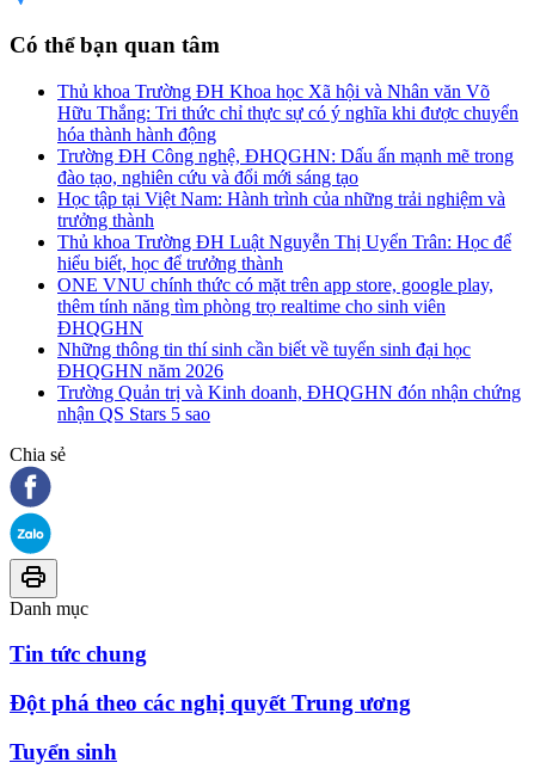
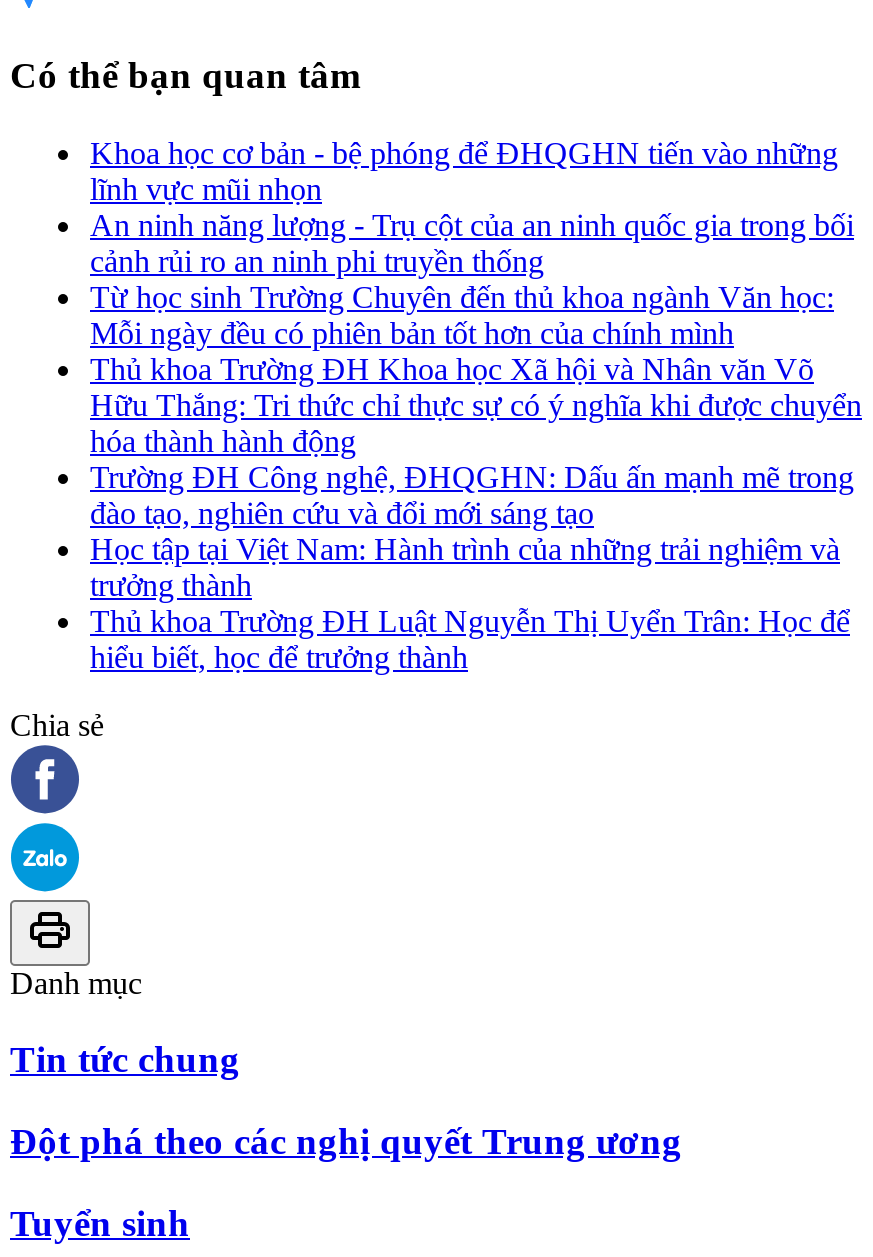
+ Khoa học cơ bản - bệ phóng để ĐHQGHN tiến vào những
+ lĩnh vực mũi nhọn
+ An ninh năng lượng - Trụ cột của an ninh quốc gia trong bối
+ cảnh rủi ro an ninh phi truyền thống
+ Từ học sinh Trường Chuyên đến thủ khoa ngành Văn học:
+ Mỗi ngày đều có phiên bản tốt hơn của chính mình

moved down: Thủ khoa Trường ĐH Khoa học Xã hội và Nhân văn Võ | Hữu Thắng: Tri thức chỉ thực sự có ý nghĩa khi được chuyển | hóa thành hành động | ... | Thủ khoa Trường ĐH Luật Nguyễn Thị Uyển Trân: Học để | hiểu biết, học để trưởng thành

- ONE VNU chính thức có mặt trên app store, google play,
- thêm tính năng tìm phòng trọ realtime cho sinh viên
- ĐHQGHN
- Những thông tin thí sinh cần biết về tuyển sinh đại học
- ĐHQGHN năm 2026
- Trường Quản trị và Kinh doanh, ĐHQGHN đón nhận chứng
- nhận QS Stars 5 sao
